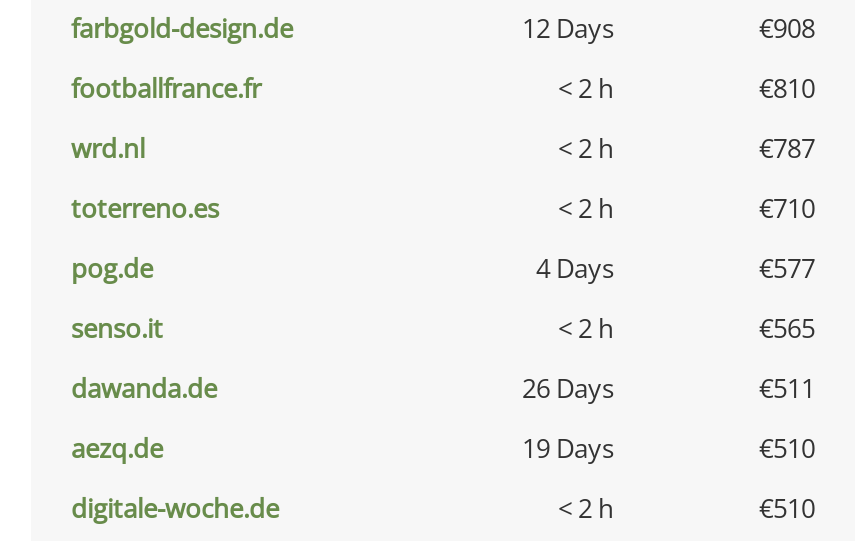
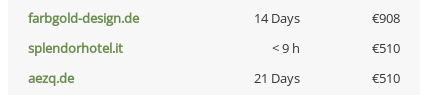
- 12 Days
+ 14 Days

- footballfrance.fr
- < 2 h
- €810
- wrd.nl
- < 2 h
- €787
- toterreno.es
- < 2 h
- €710
- pog.de
- 4 Days
- €577
- senso.it
- < 2 h
- €565
- dawanda.de
- 26 Days
- €511
- aezq.de
- 19 Days
+ splendorhotel.it
+ < 9 h

- digitale-woche.de
- < 2 h
+ aezq.de
+ 21 Days
